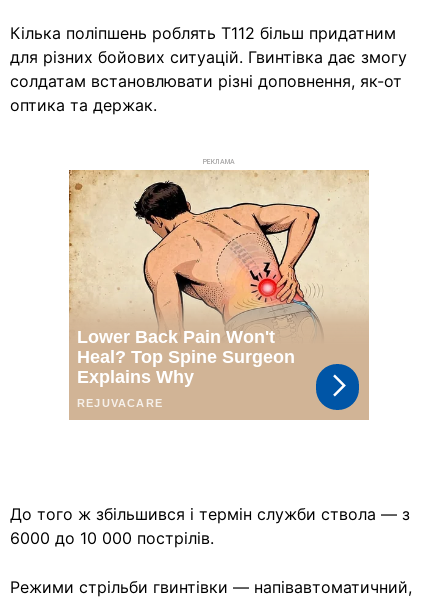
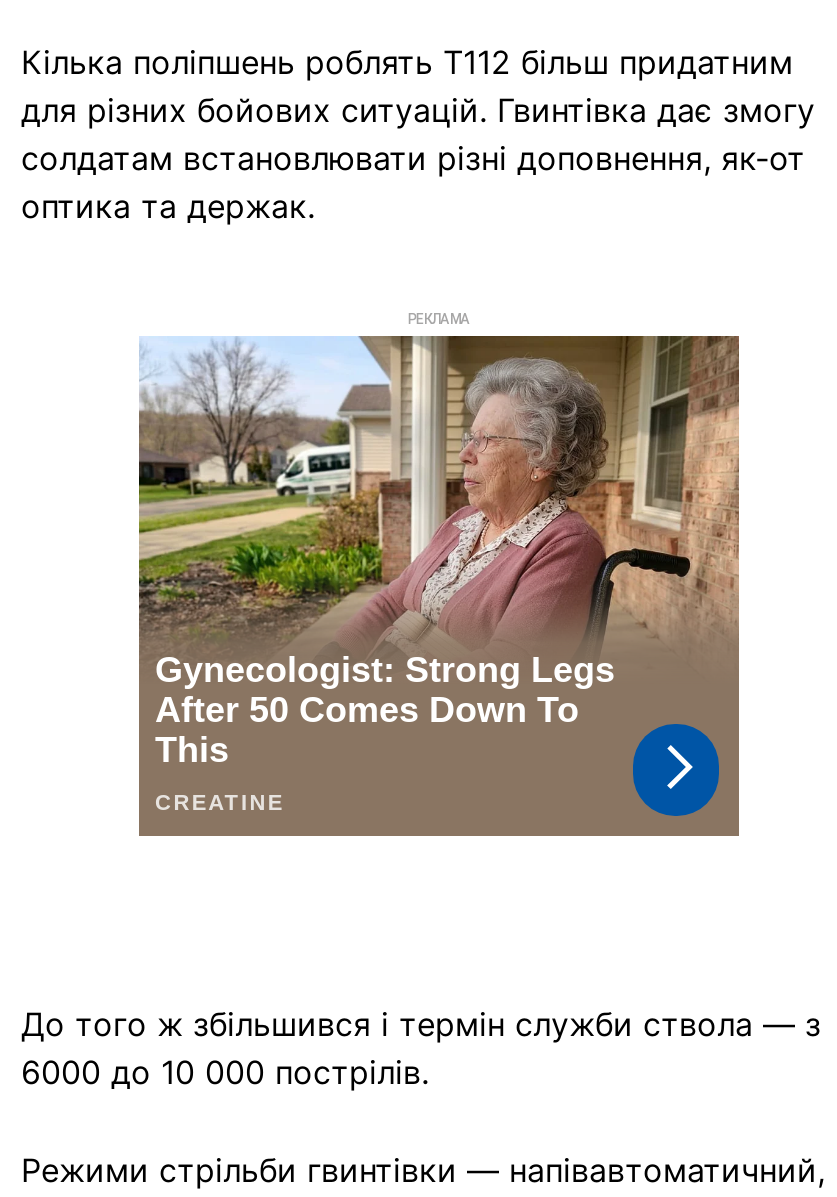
- [image]
+ [image]
